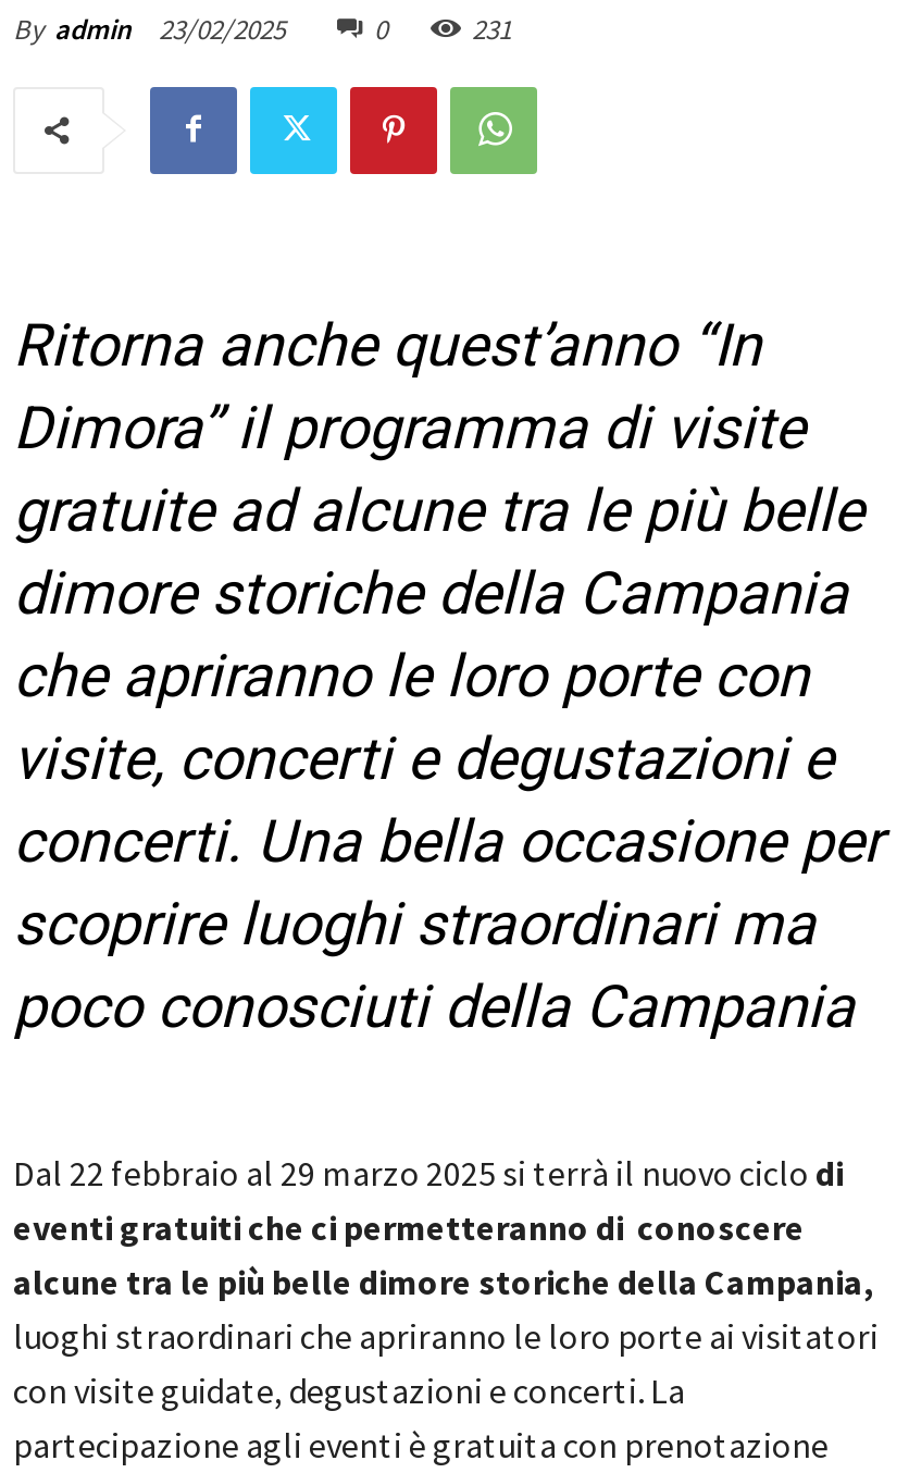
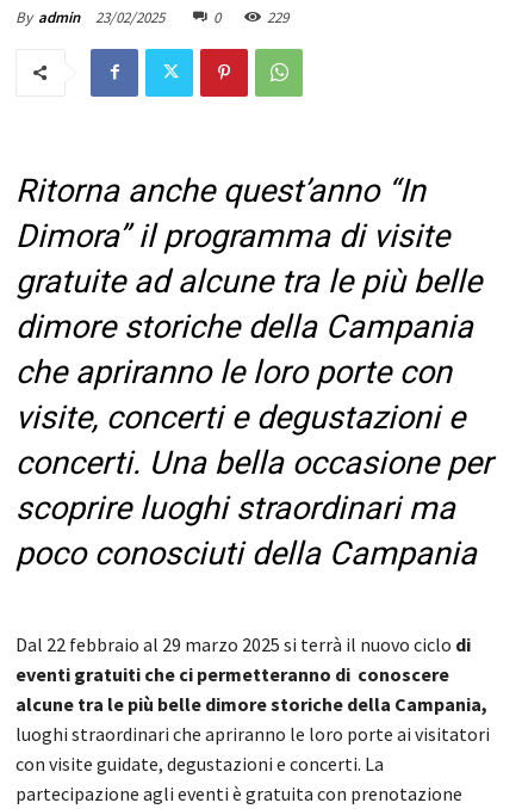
- 231
+ 229
